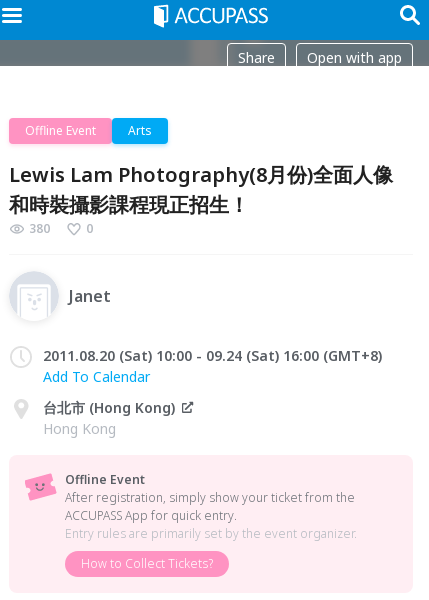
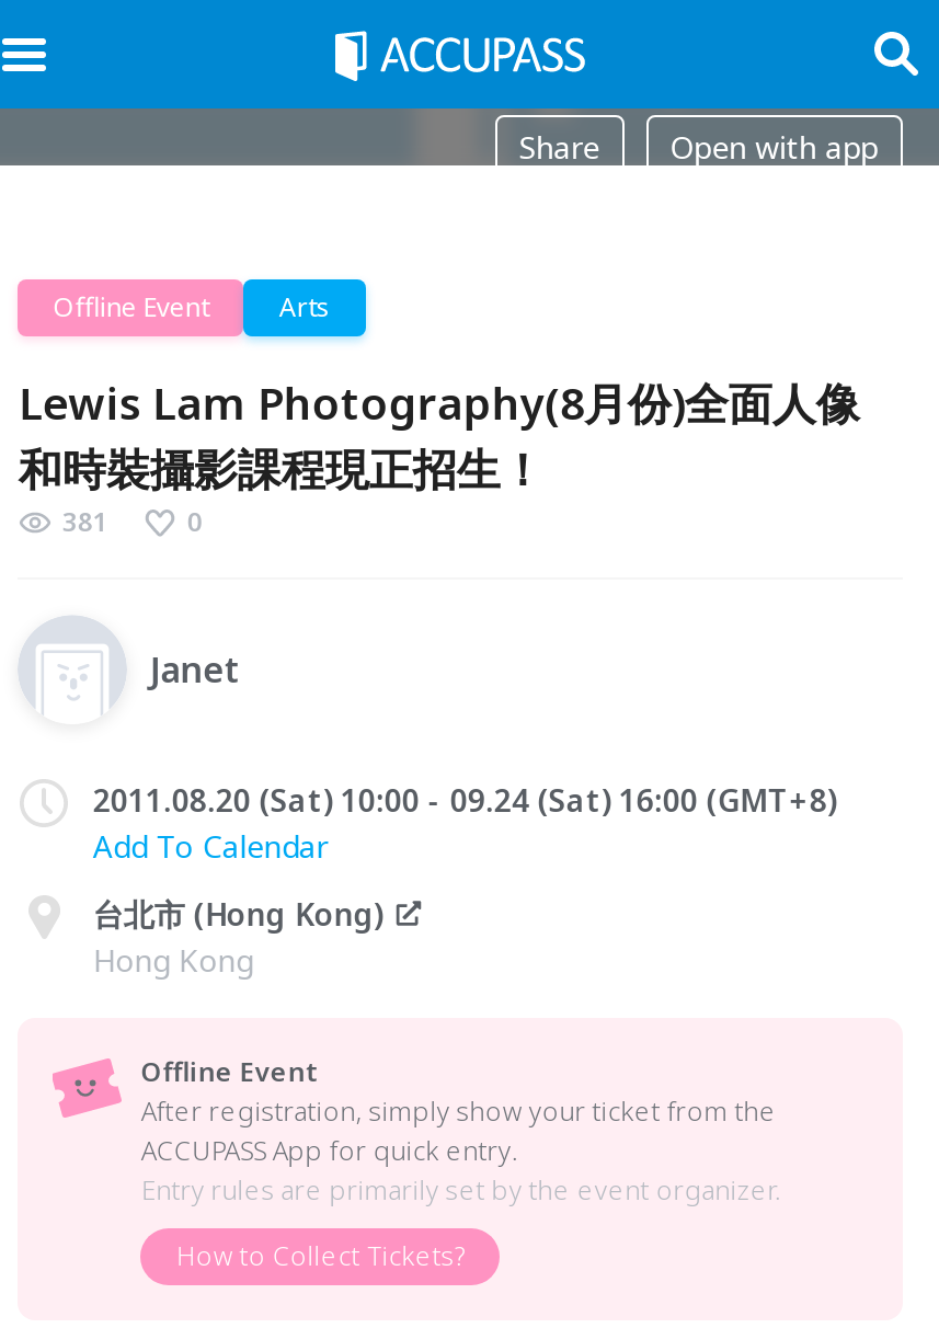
- 380
+ 381
